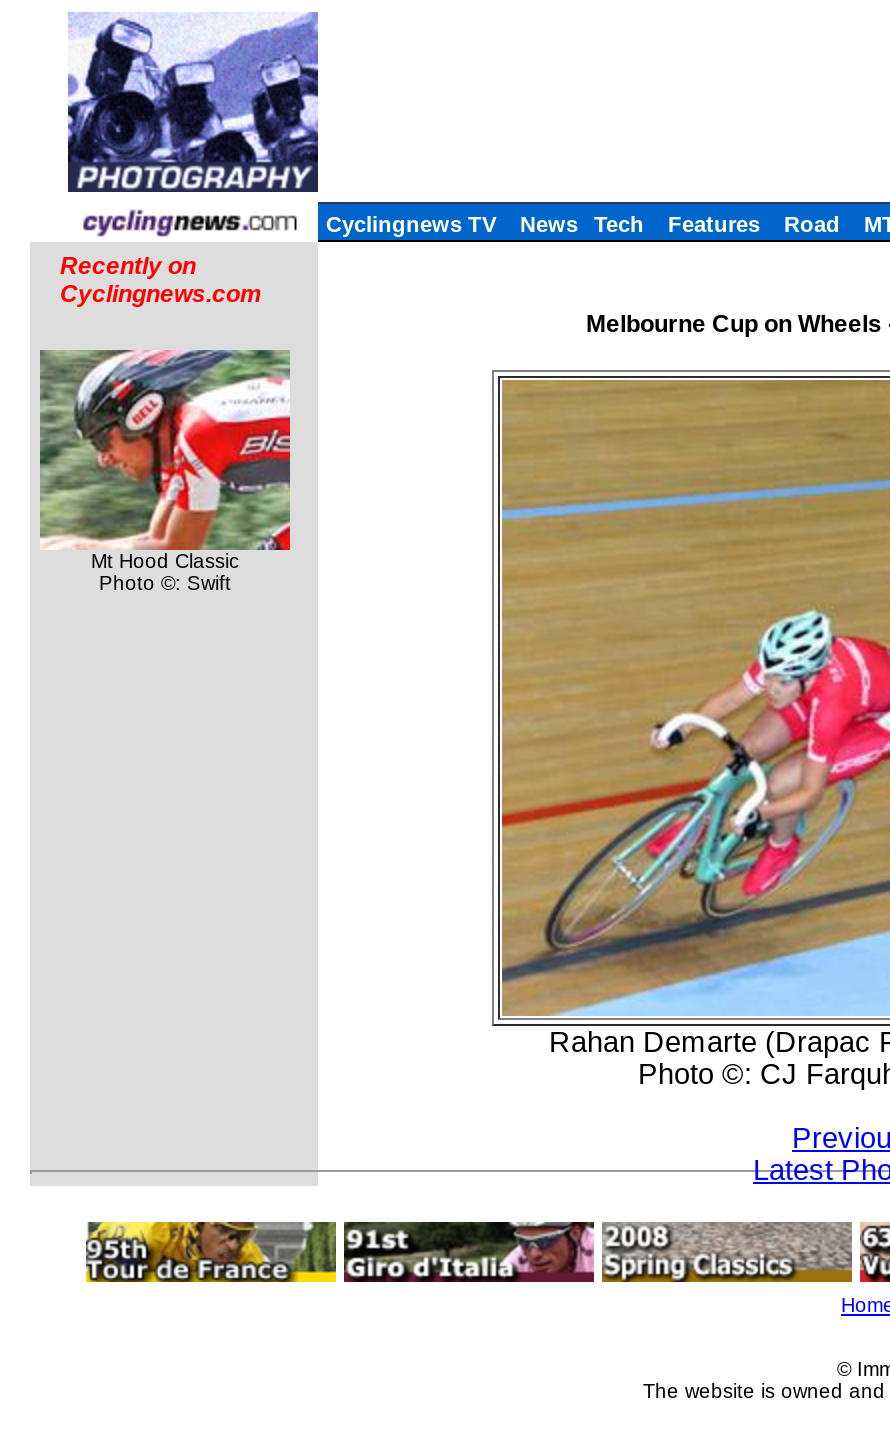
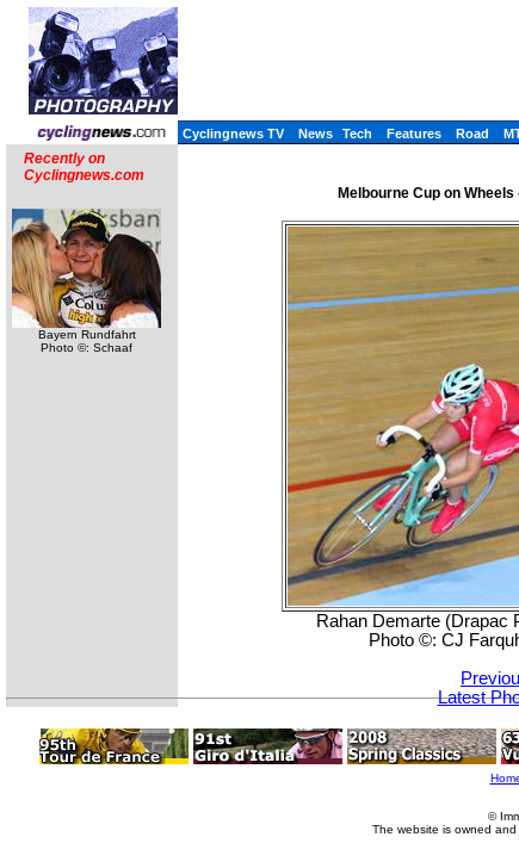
- [image]
- Mt Hood Classic
- Photo ©: Swift
+ [image]
+ Bayern Rundfahrt
+ Photo ©: Schaaf
